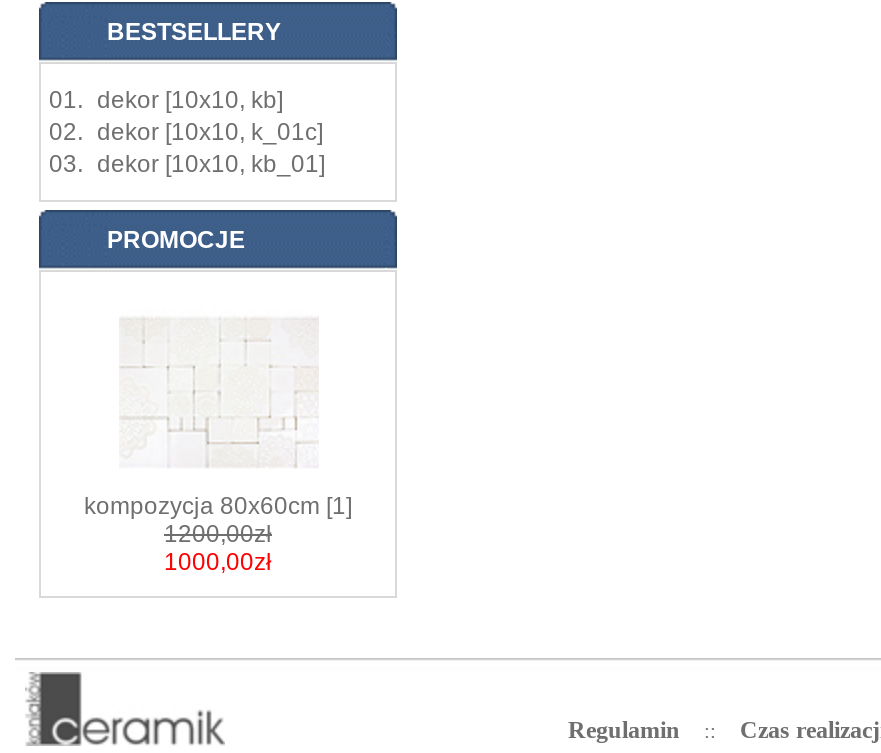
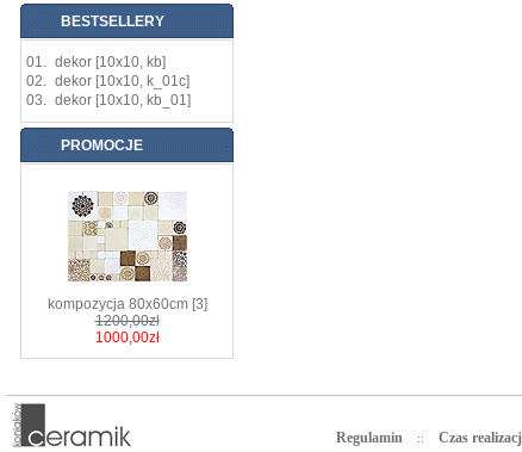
+ [image]

- kompozycja 80x60cm [1]
+ kompozycja 80x60cm [3]
